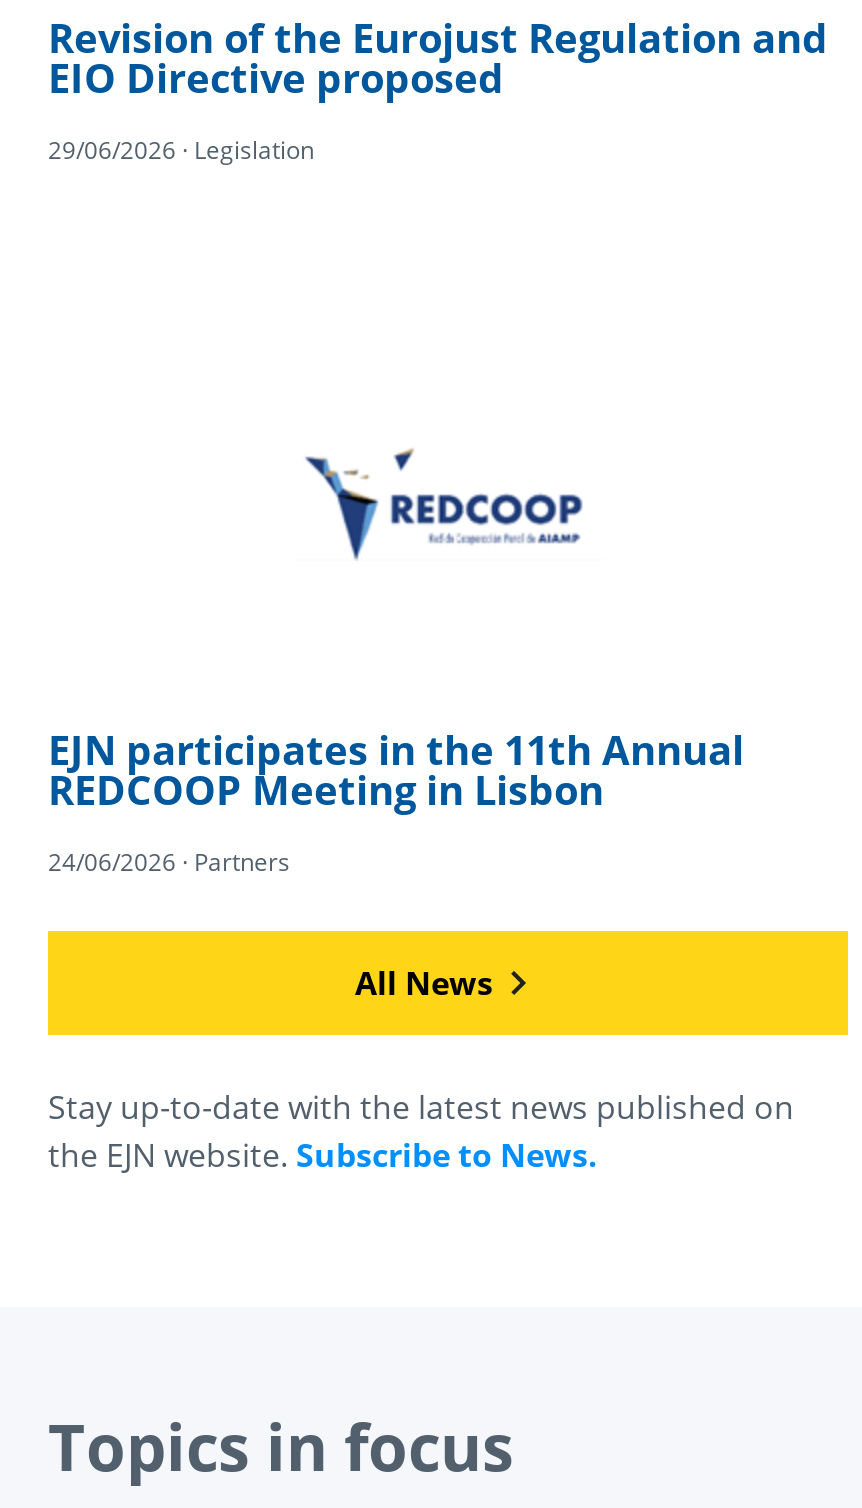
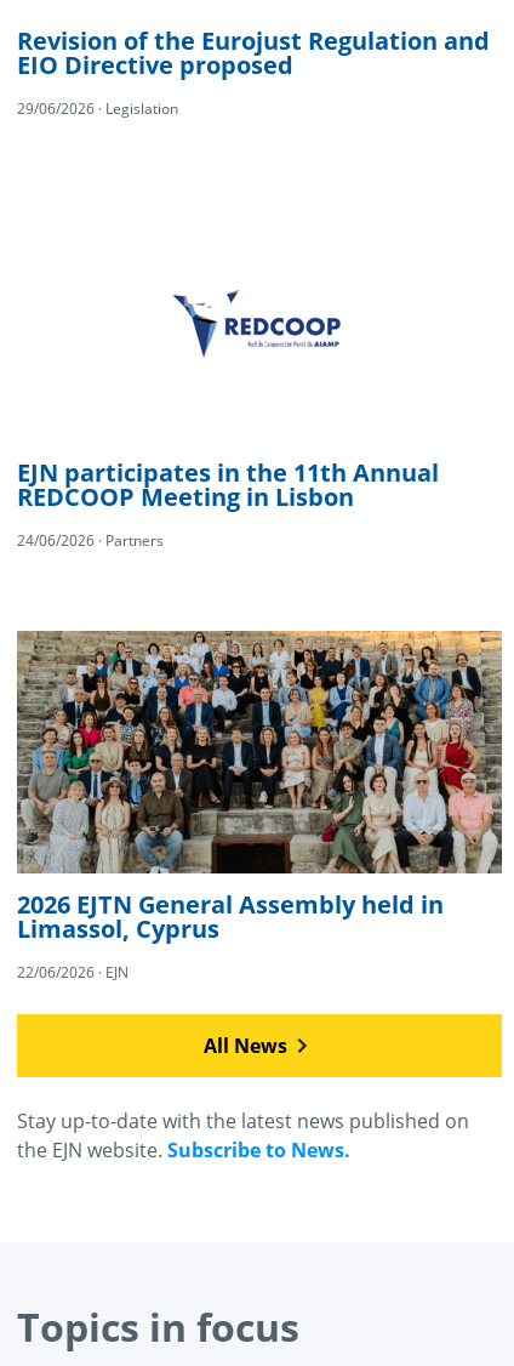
+ [image]
+ 2026 EJTN General Assembly held in
+ Limassol, Cyprus
+ 22/06/2026 · EJN
